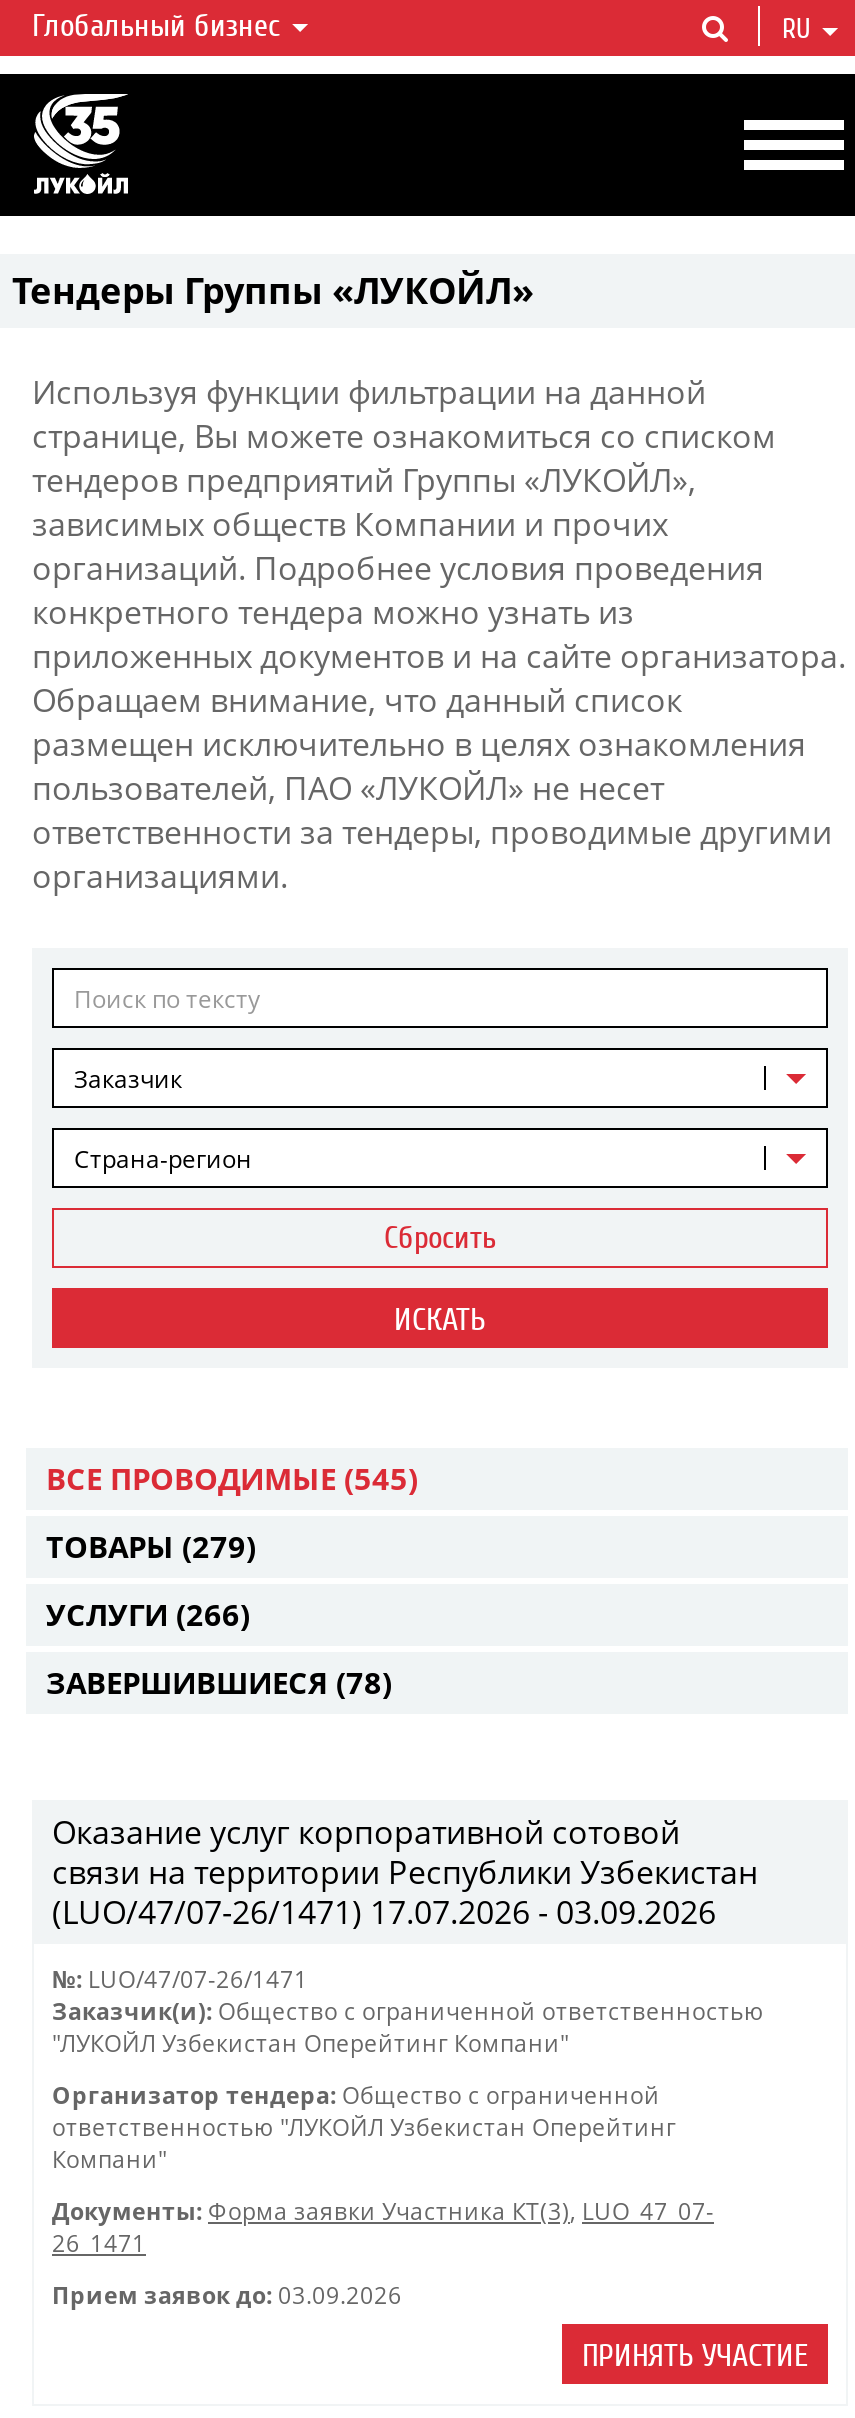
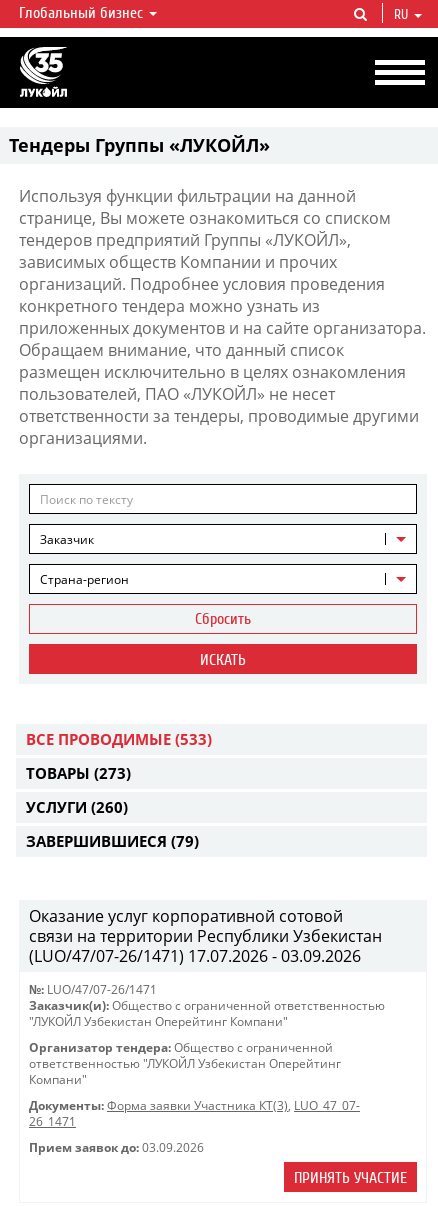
- ВСЕ ПРОВОДИМЫЕ (545)
+ ВСЕ ПРОВОДИМЫЕ (533)

- ТОВАРЫ (279)
+ ТОВАРЫ (273)

- УСЛУГИ (266)
+ УСЛУГИ (260)

- ЗАВЕРШИВШИЕСЯ (78)
+ ЗАВЕРШИВШИЕСЯ (79)
